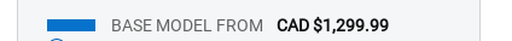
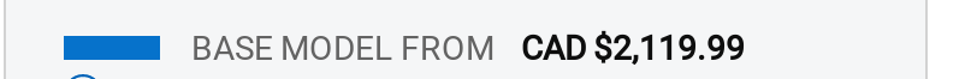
- BASE MODEL FROM CAD $1,299.99
+ BASE MODEL FROM CAD $2,119.99
